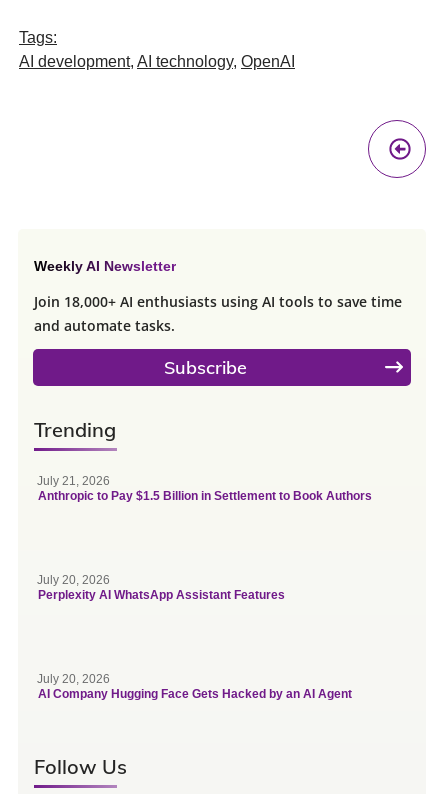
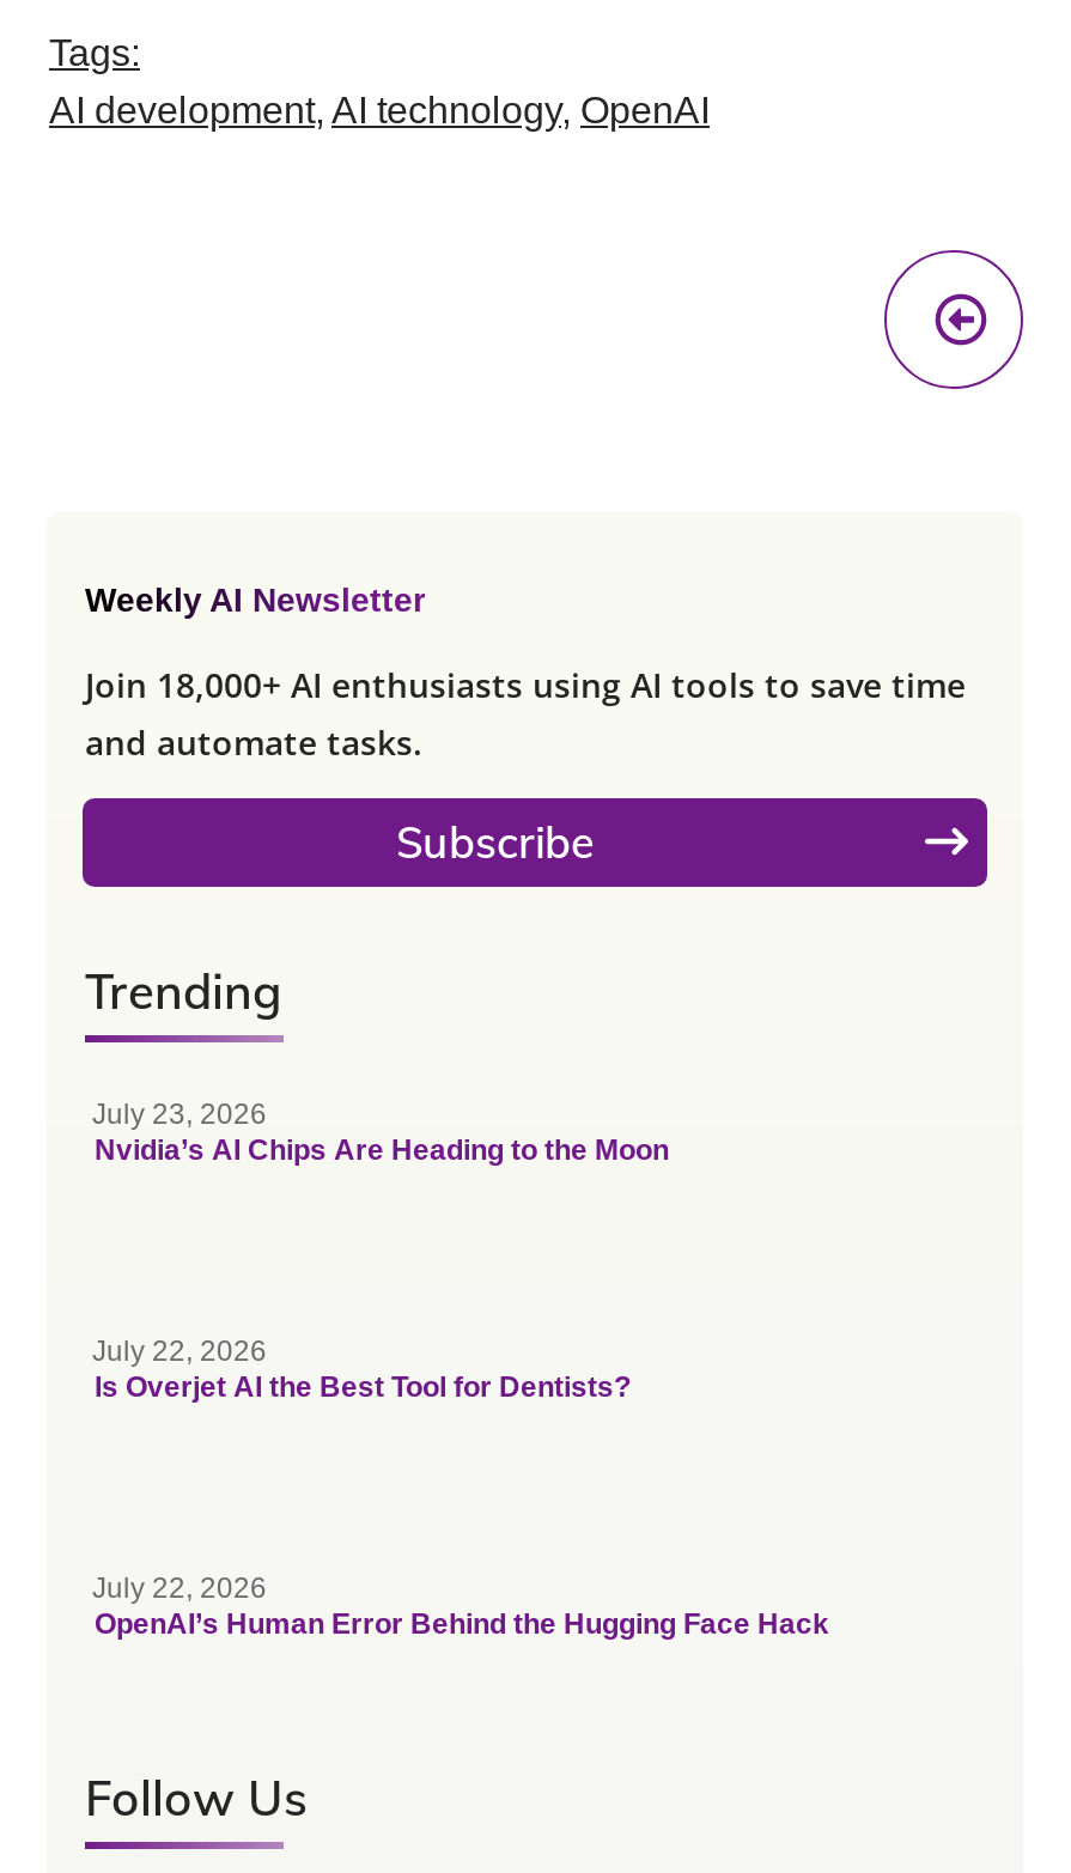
- July 21, 2026
- Anthropic to Pay $1.5 Billion in Settlement to Book Authors
+ July 23, 2026
+ Nvidia’s AI Chips Are Heading to the Moon

- July 20, 2026
- Perplexity AI WhatsApp Assistant Features
+ July 22, 2026
+ Is Overjet AI the Best Tool for Dentists?

- July 20, 2026
- AI Company Hugging Face Gets Hacked by an AI Agent
+ July 22, 2026
+ OpenAI’s Human Error Behind the Hugging Face Hack
